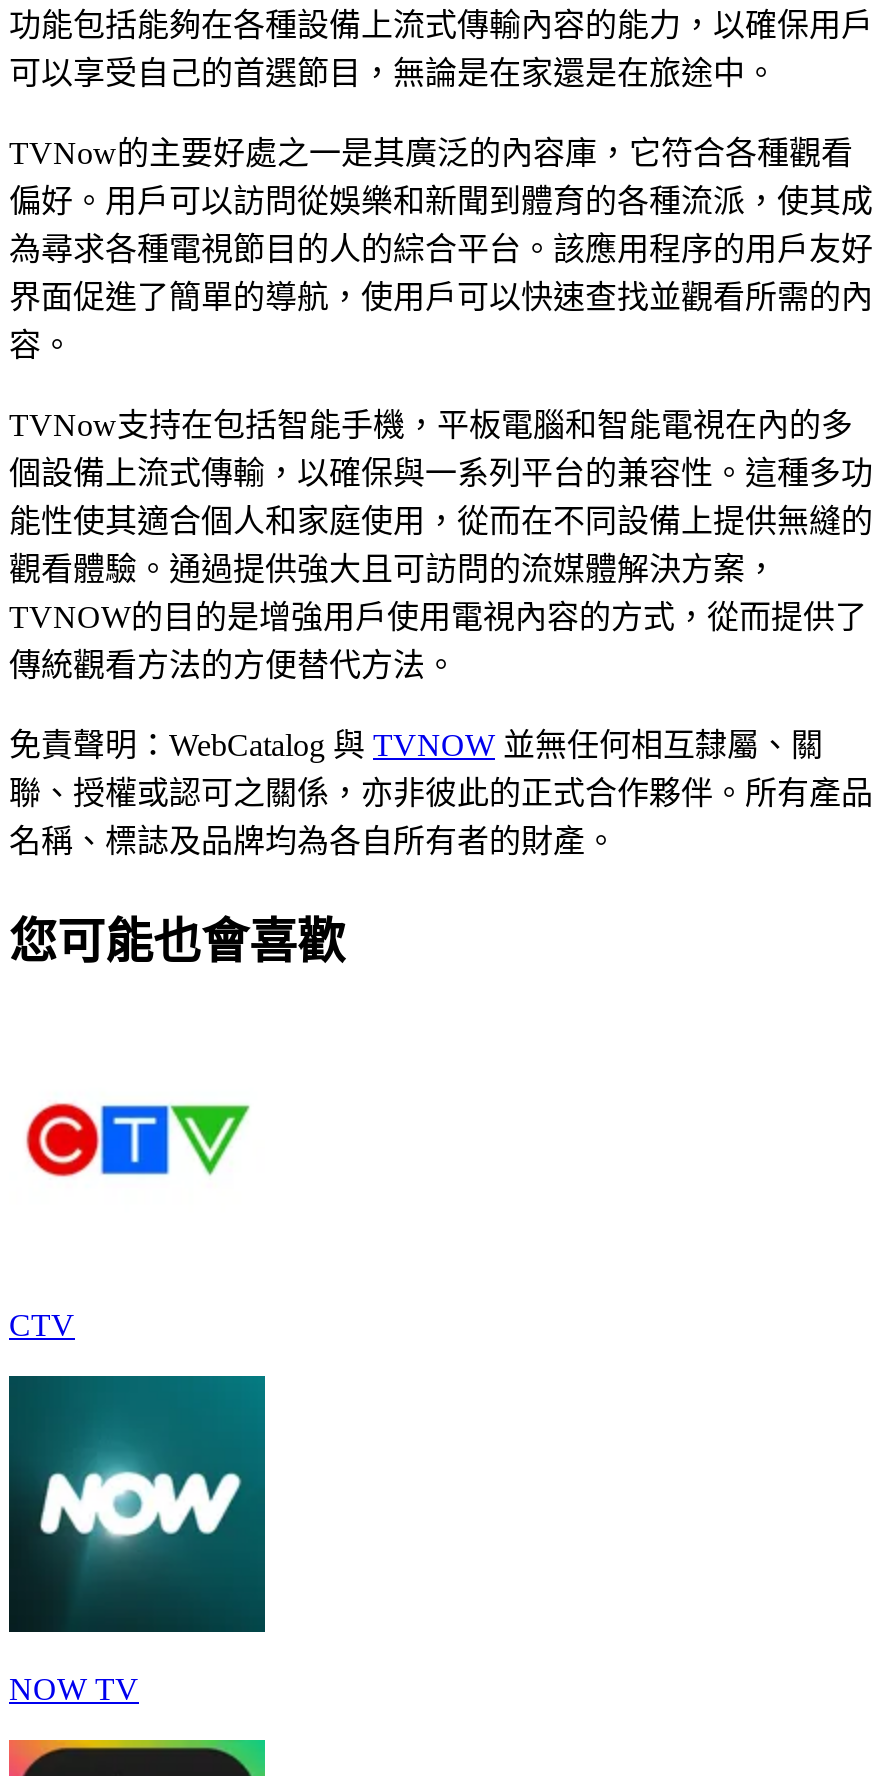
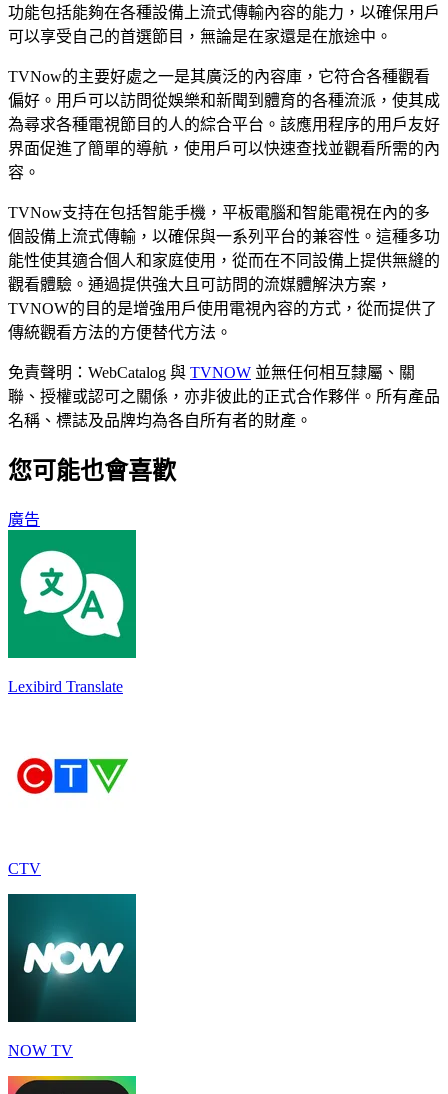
+ [image]
+ Lexibird Translate

+ 廣告
